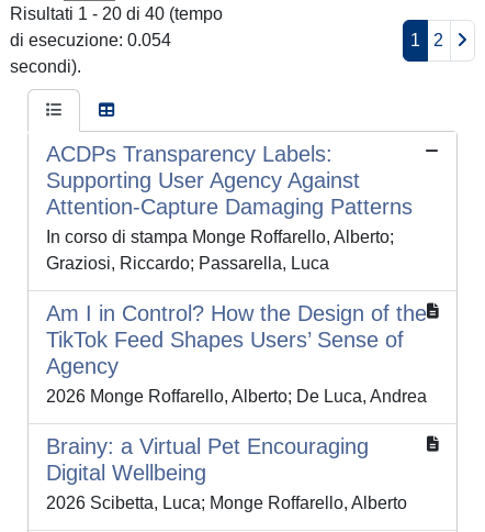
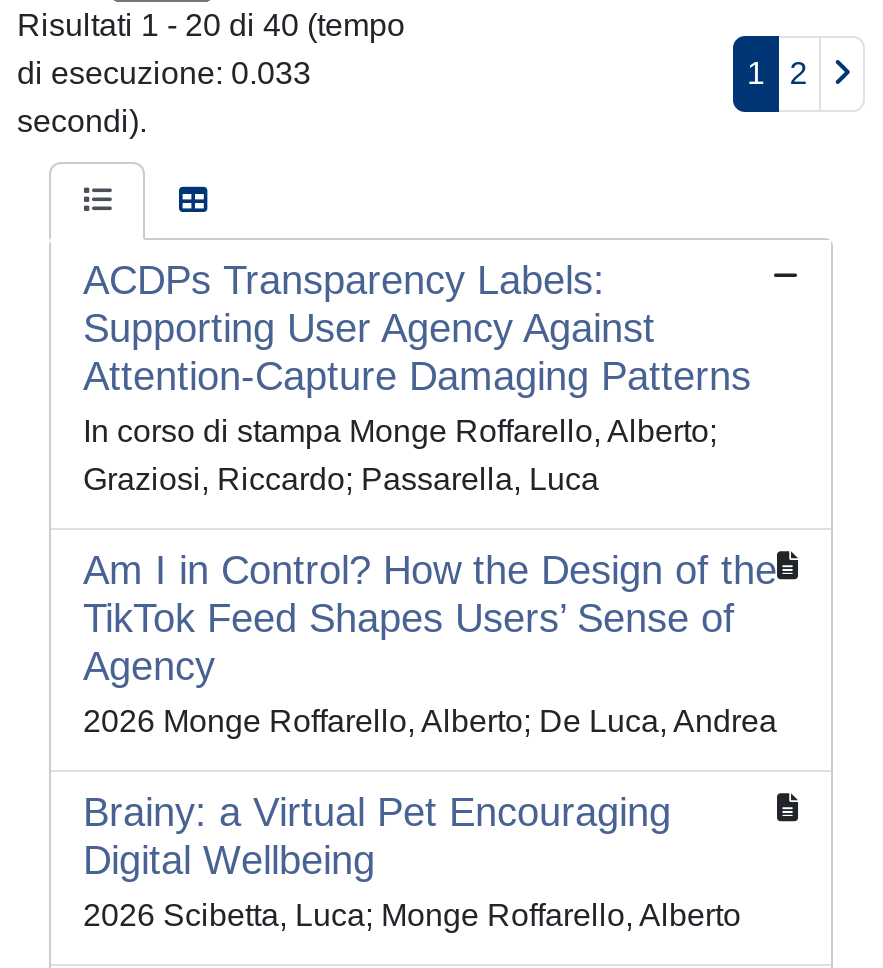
- di esecuzione: 0.054
+ di esecuzione: 0.033
